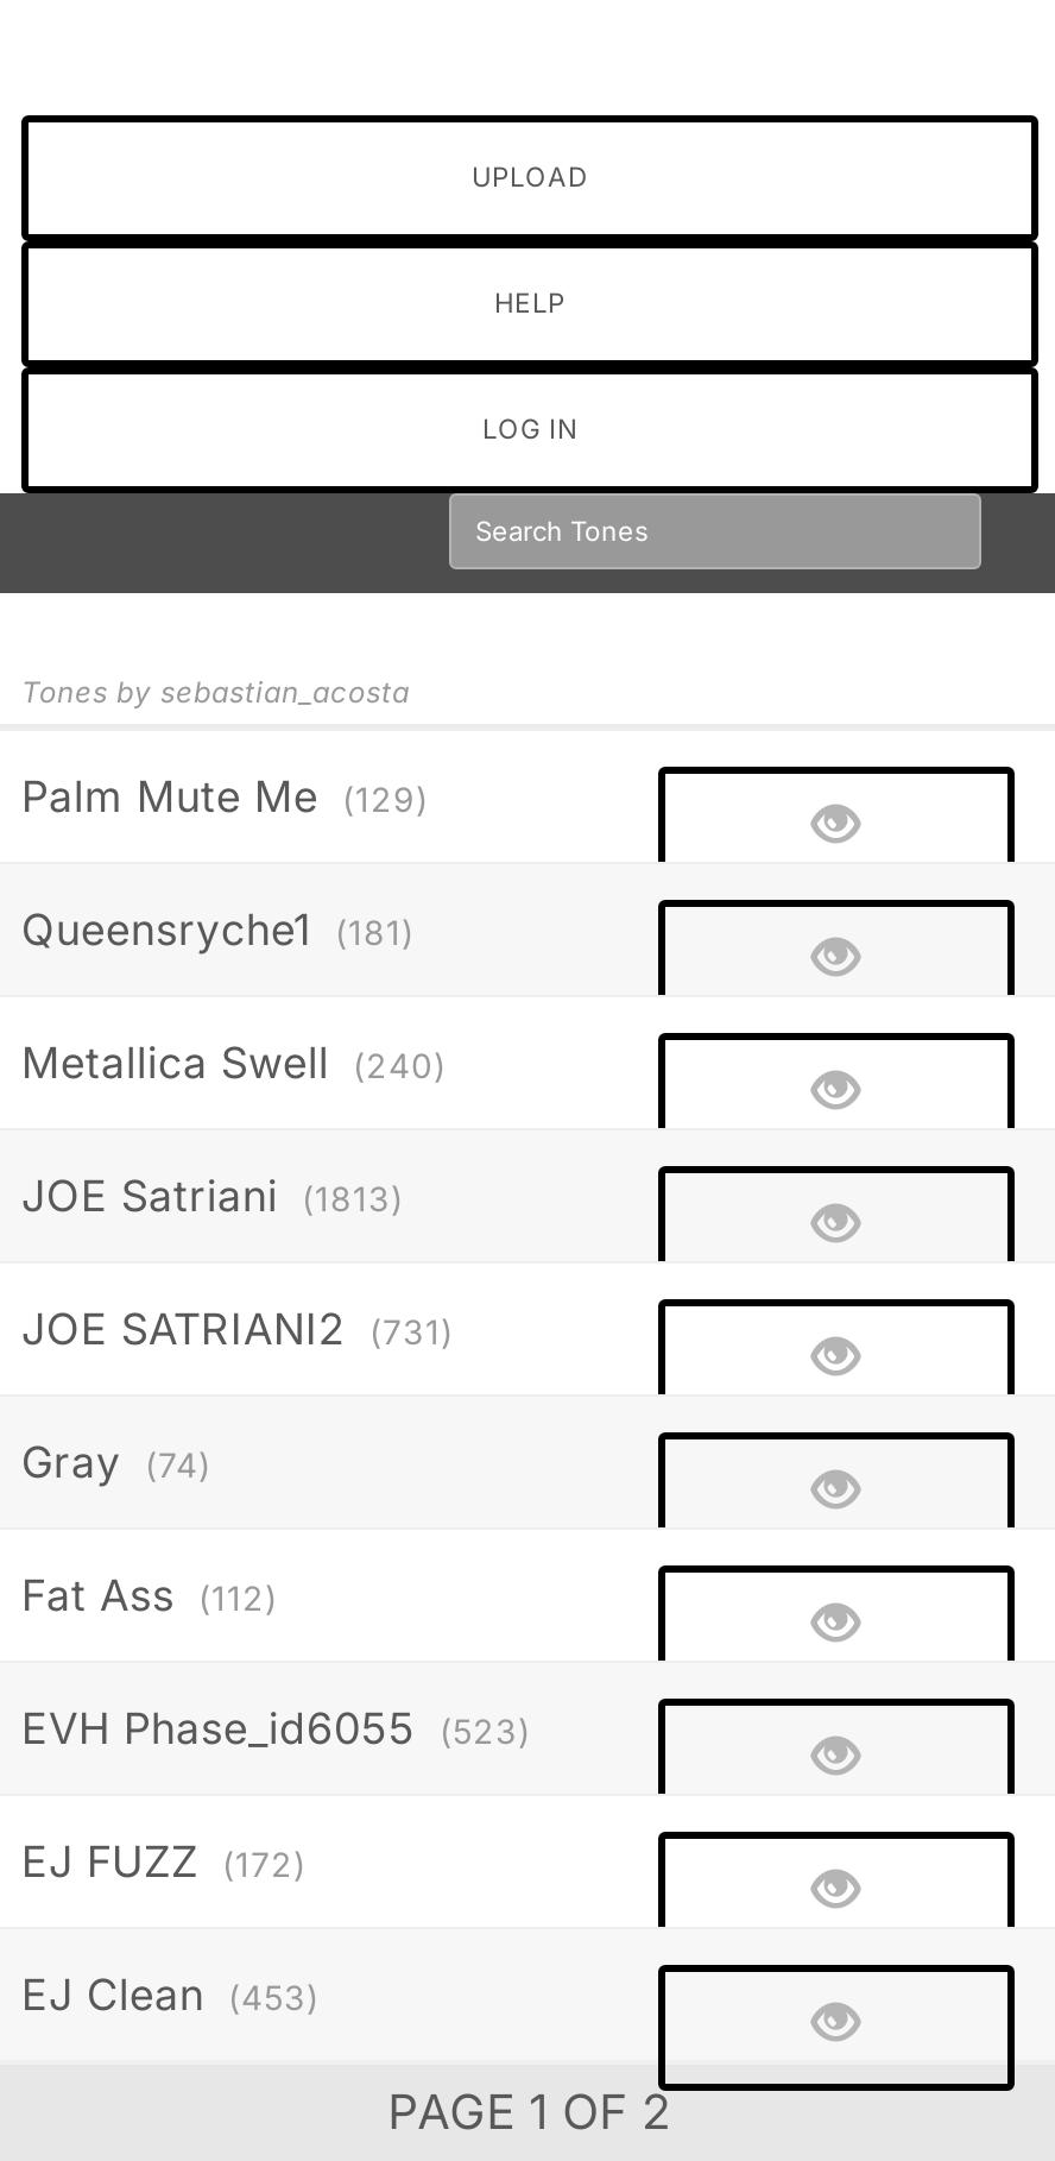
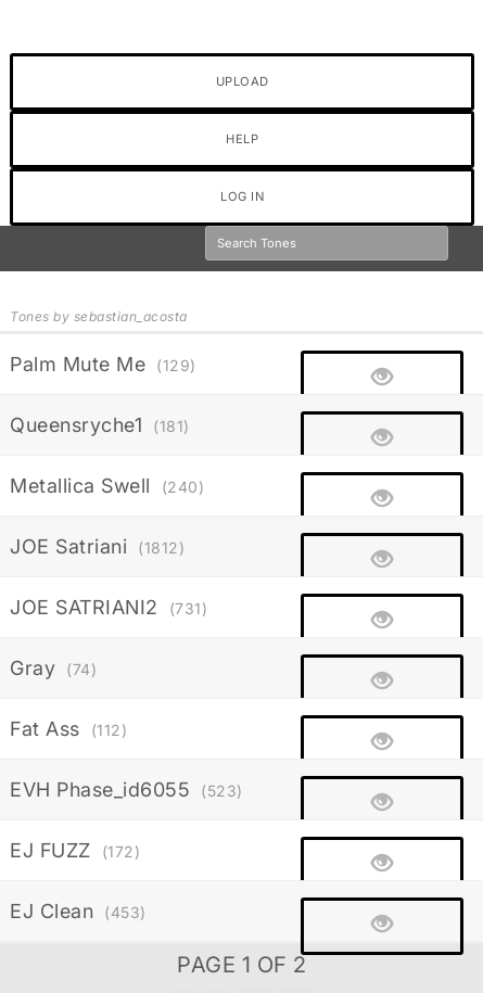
- JOE Satriani (1813)
+ JOE Satriani (1812)
